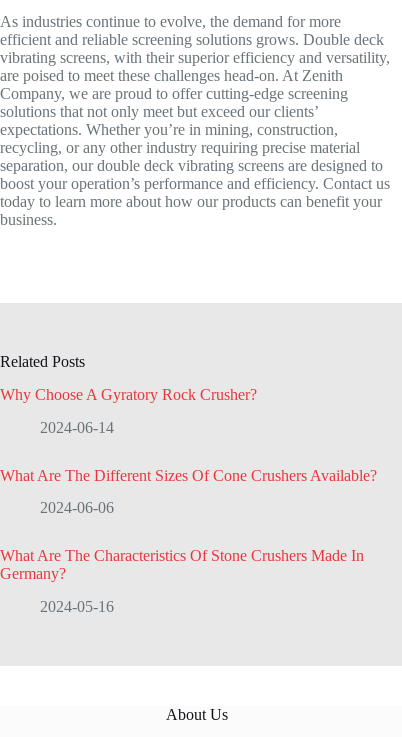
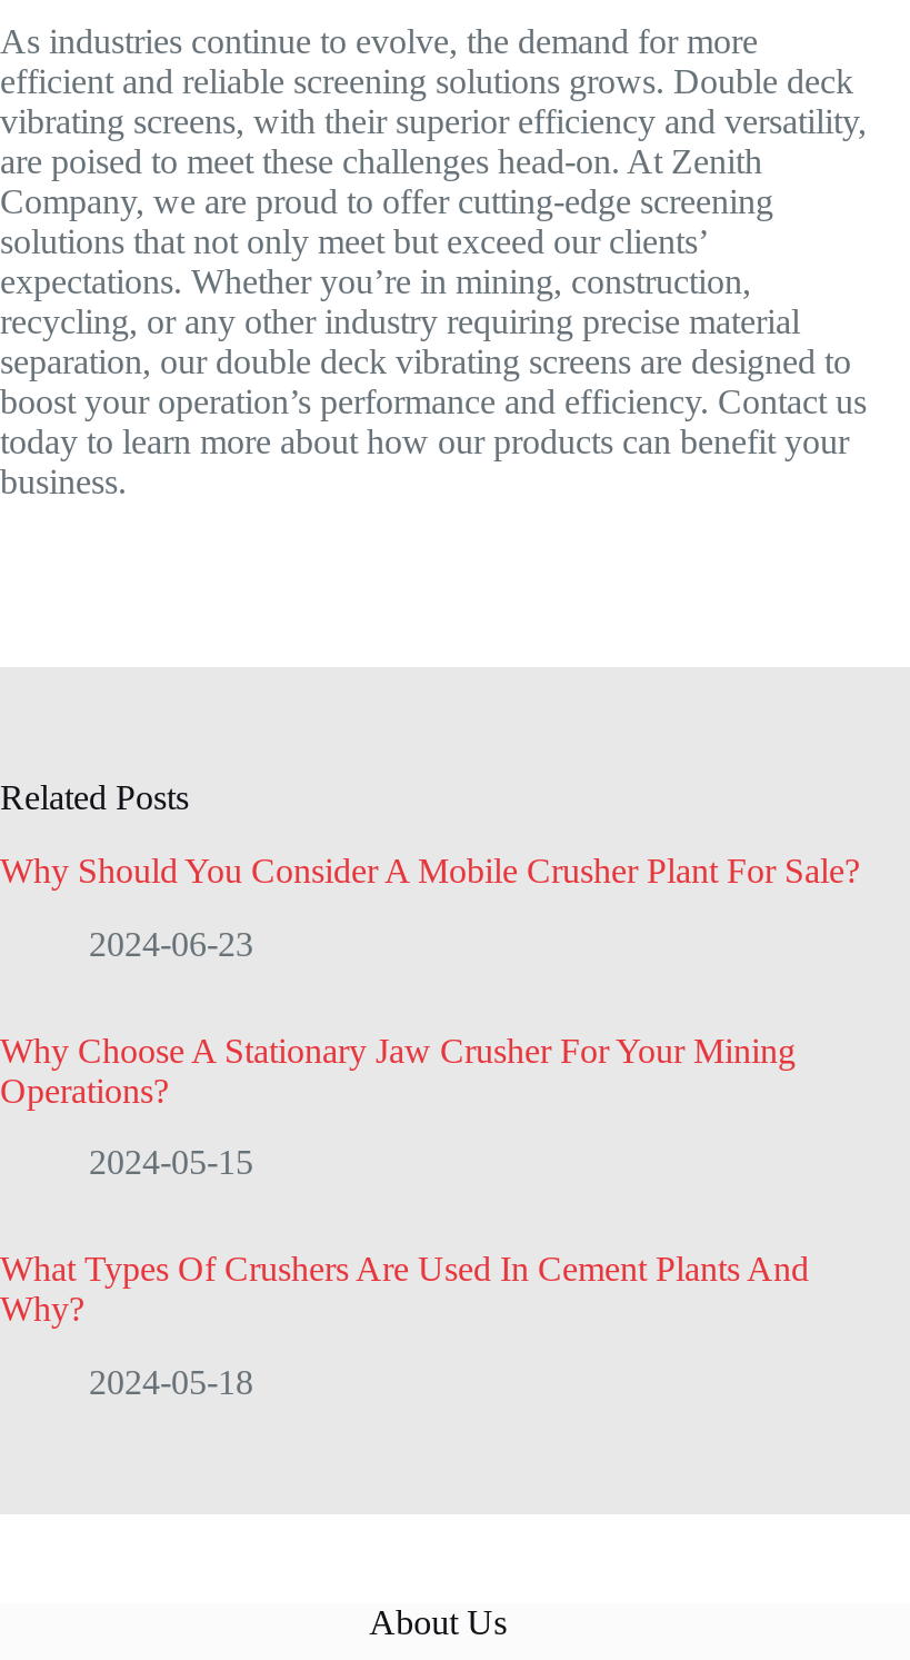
- Why Choose A Gyratory Rock Crusher?
+ Why Should You Consider A Mobile Crusher Plant For Sale?

- 2024-06-14
+ 2024-06-23

- What Are The Different Sizes Of Cone Crushers Available?
+ Why Choose A Stationary Jaw Crusher For Your Mining
+ Operations?

- 2024-06-06
+ 2024-05-15

- What Are The Characteristics Of Stone Crushers Made In
- Germany?
+ What Types Of Crushers Are Used In Cement Plants And
+ Why?

- 2024-05-16
+ 2024-05-18
